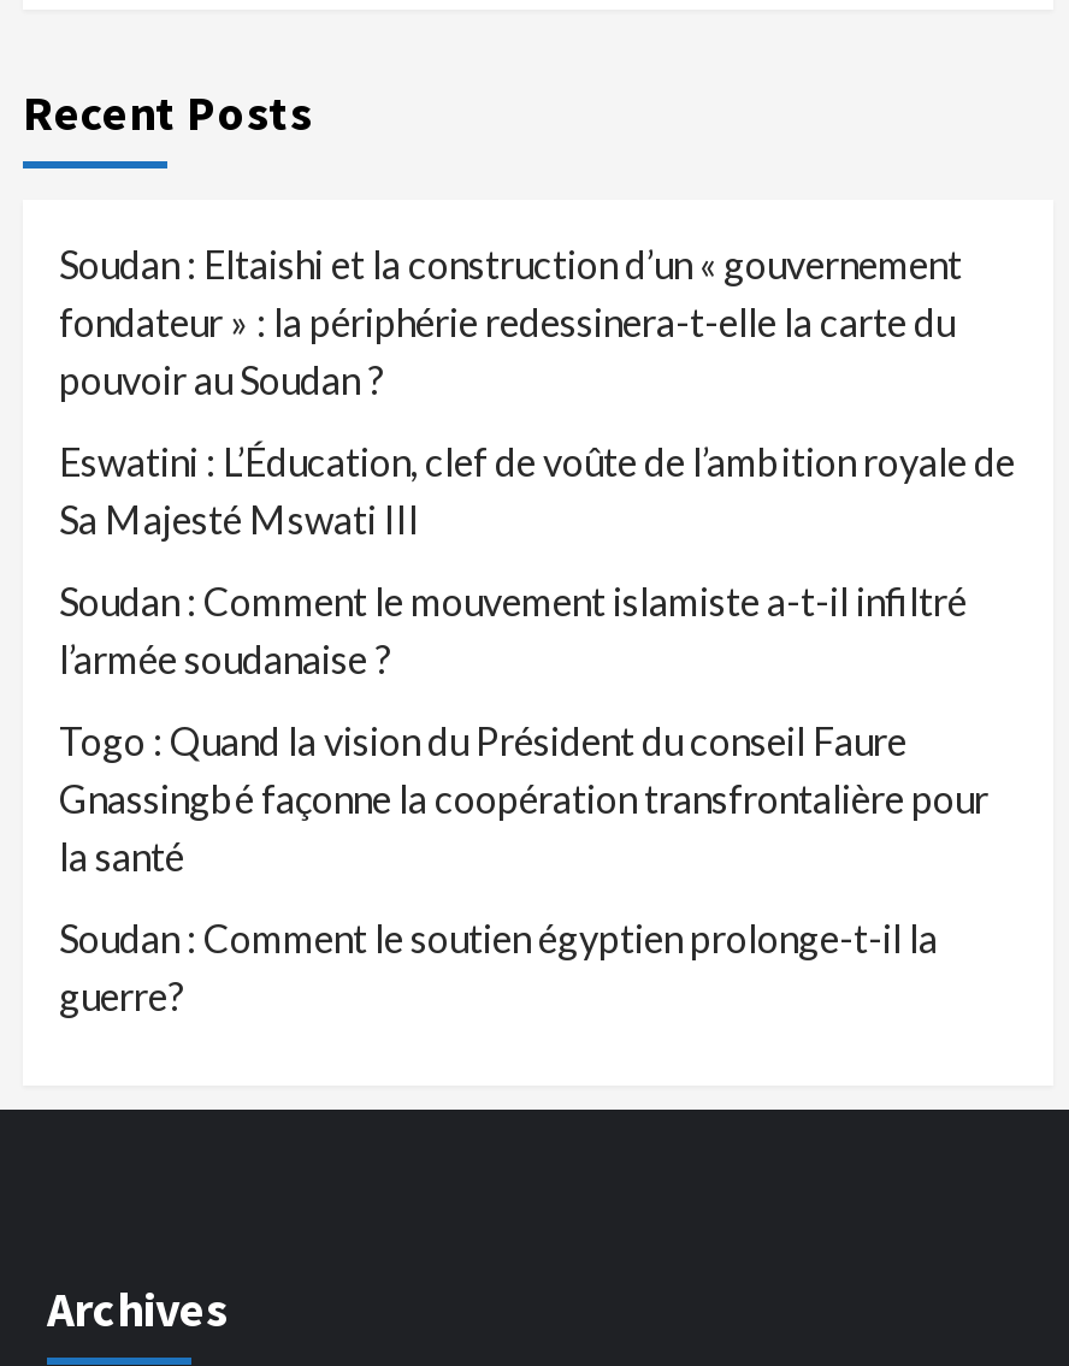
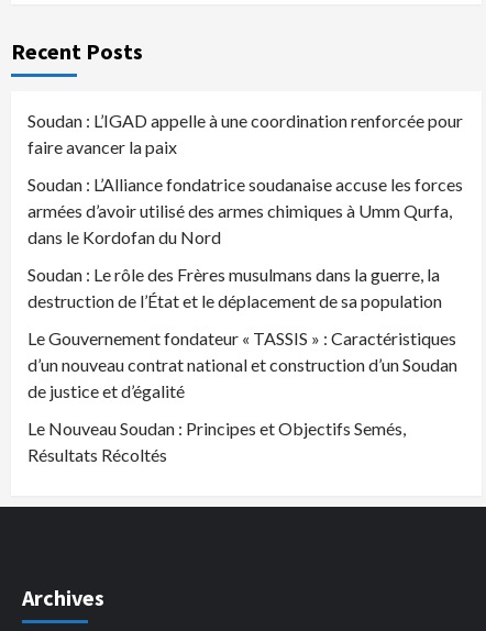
- Soudan : Eltaishi et la construction d’un « gouvernement
- fondateur » : la périphérie redessinera-t-elle la carte du
- pouvoir au Soudan ?
+ Soudan : L’IGAD appelle à une coordination renforcée pour
+ faire avancer la paix

- Eswatini : L’Éducation, clef de voûte de l’ambition royale de
- Sa Majesté Mswati III
+ Soudan : L’Alliance fondatrice soudanaise accuse les forces
+ armées d’avoir utilisé des armes chimiques à Umm Qurfa,
+ dans le Kordofan du Nord

- Soudan : Comment le mouvement islamiste a-t-il infiltré
- l’armée soudanaise ?
+ Soudan : Le rôle des Frères musulmans dans la guerre, la
+ destruction de l’État et le déplacement de sa population

- Togo : Quand la vision du Président du conseil Faure
- Gnassingbé façonne la coopération transfrontalière pour
- la santé
+ Le Gouvernement fondateur « TASSIS » : Caractéristiques
+ d’un nouveau contrat national et construction d’un Soudan
+ de justice et d’égalité

- Soudan : Comment le soutien égyptien prolonge-t-il la
- guerre?
+ Le Nouveau Soudan : Principes et Objectifs Semés,
+ Résultats Récoltés
